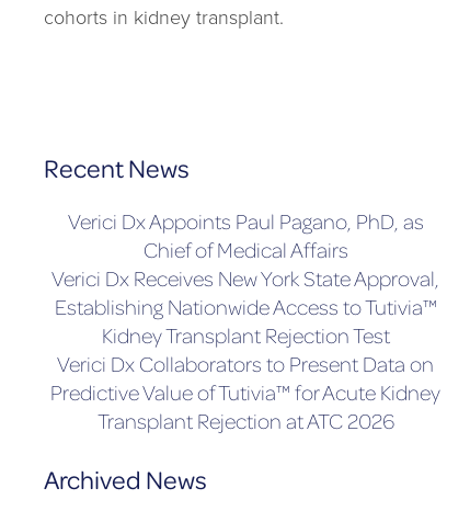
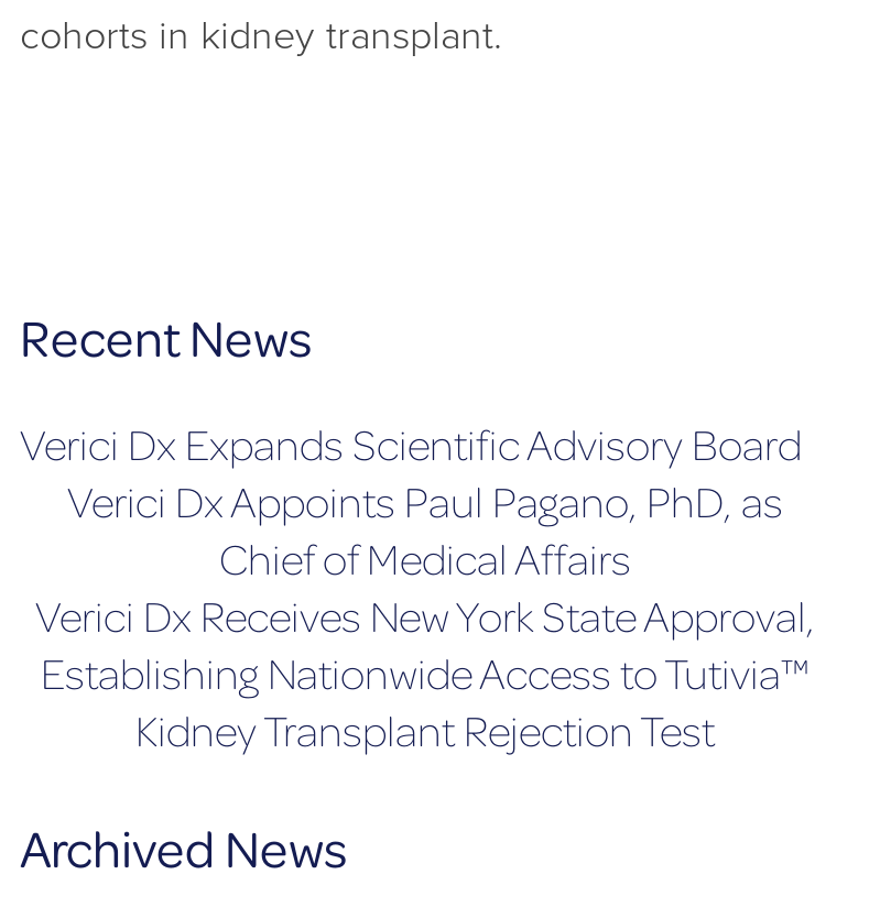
+ Verici Dx Expands Scientific Advisory Board

moved down: Verici Dx Appoints Paul Pagano, PhD, as | Chief of Medical Affairs | Verici Dx Receives New York State Approval, | Establishing Nationwide Access to Tutivia™ | Kidney Transplant Rejection Test

- Verici Dx Collaborators to Present Data on
- Predictive Value of Tutivia™ for Acute Kidney
- Transplant Rejection at ATC 2026
